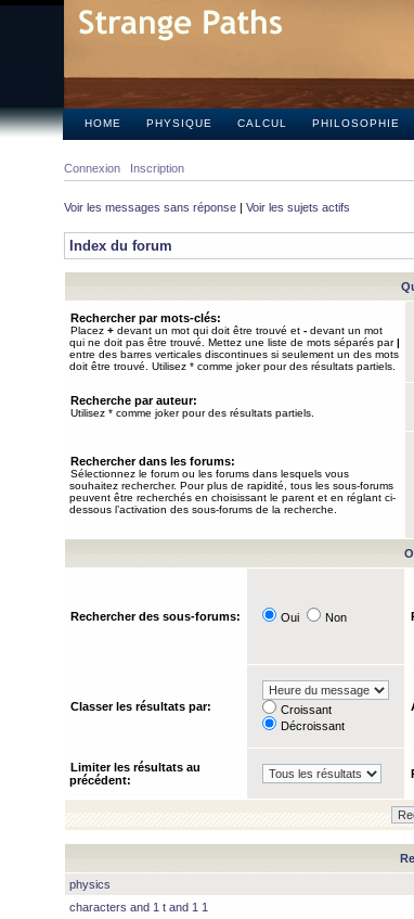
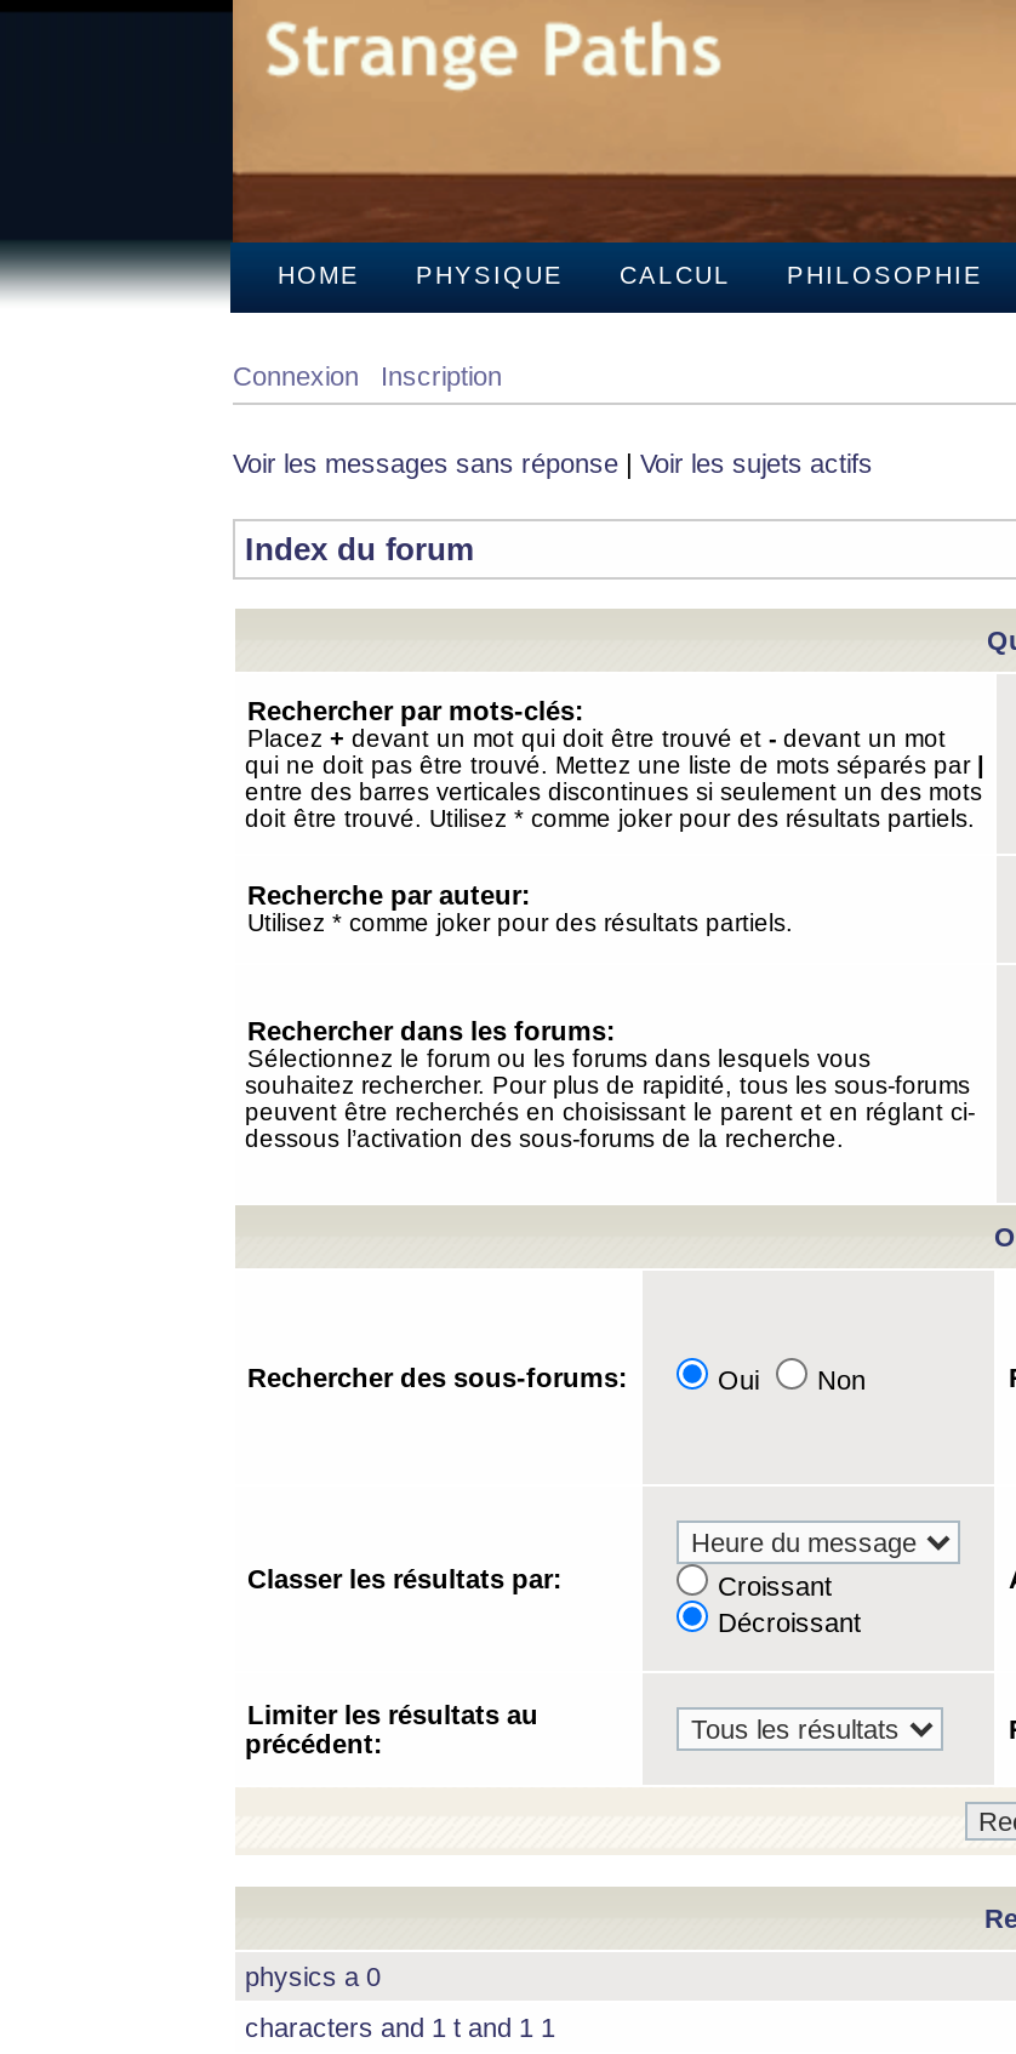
- physics
+ physics a 0
